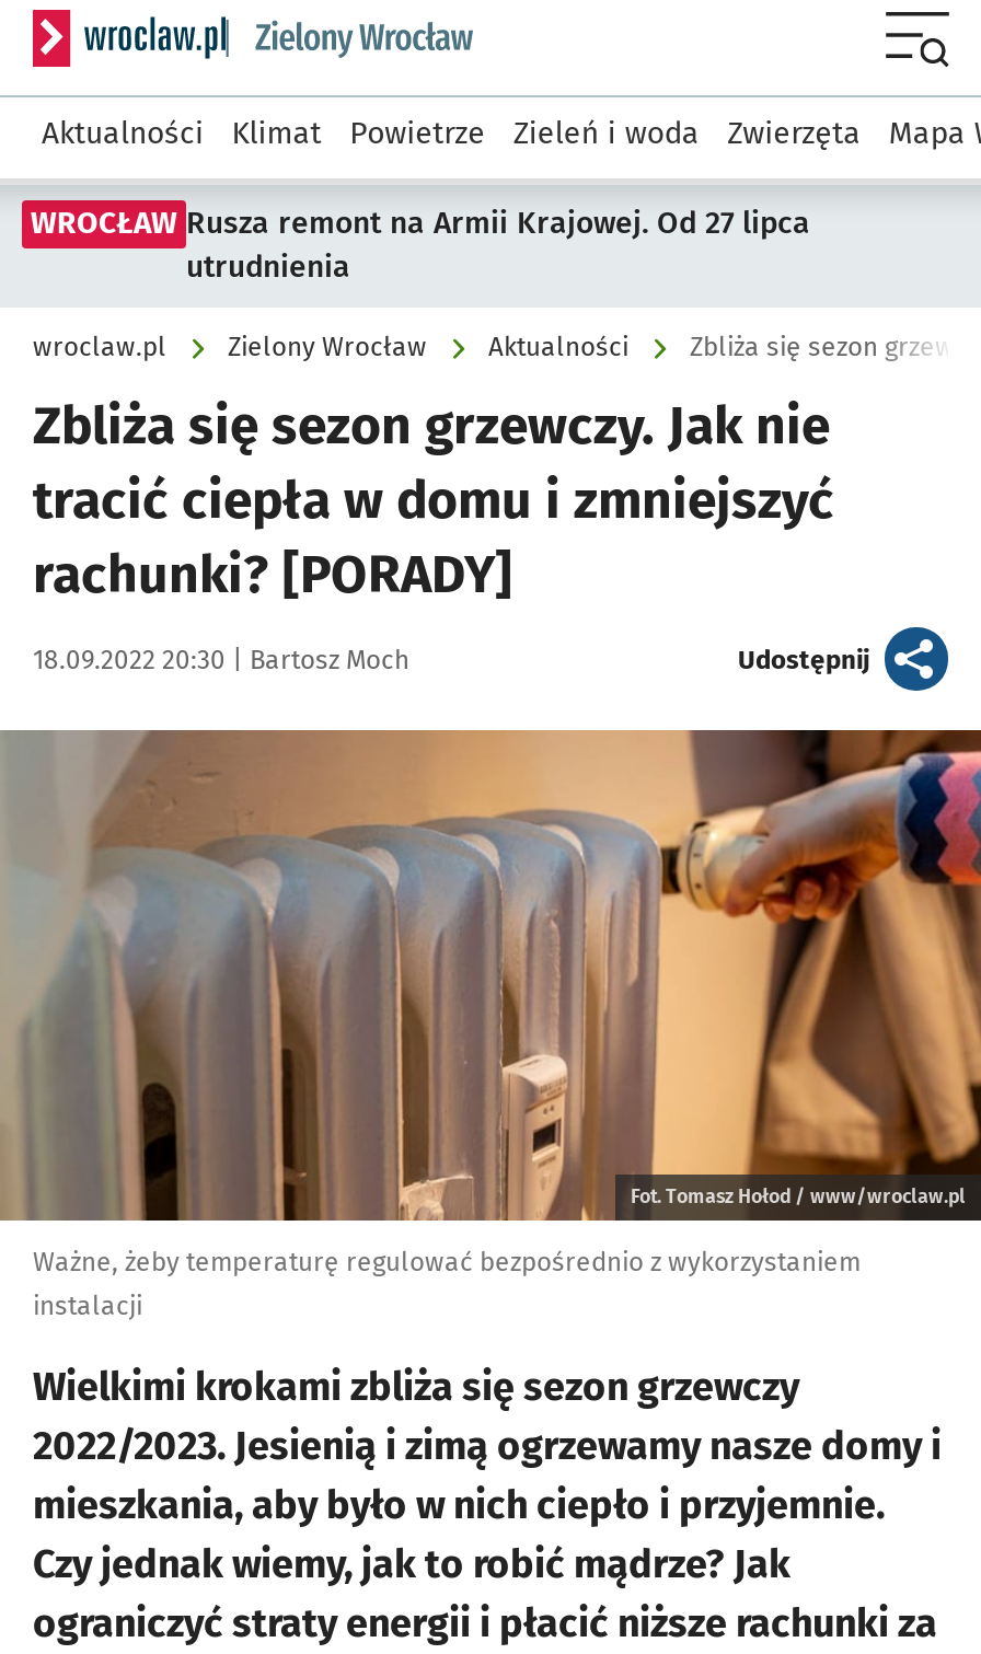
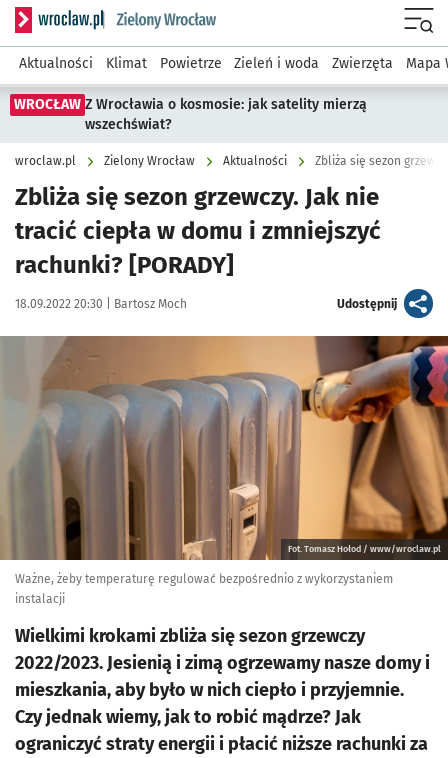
- WROCŁAW Rusza remont na Armii Krajowej. Od 27 lipca
- utrudnienia
+ WROCŁAW Z Wrocławia o kosmosie: jak satelity mierzą
+ wszechświat?
